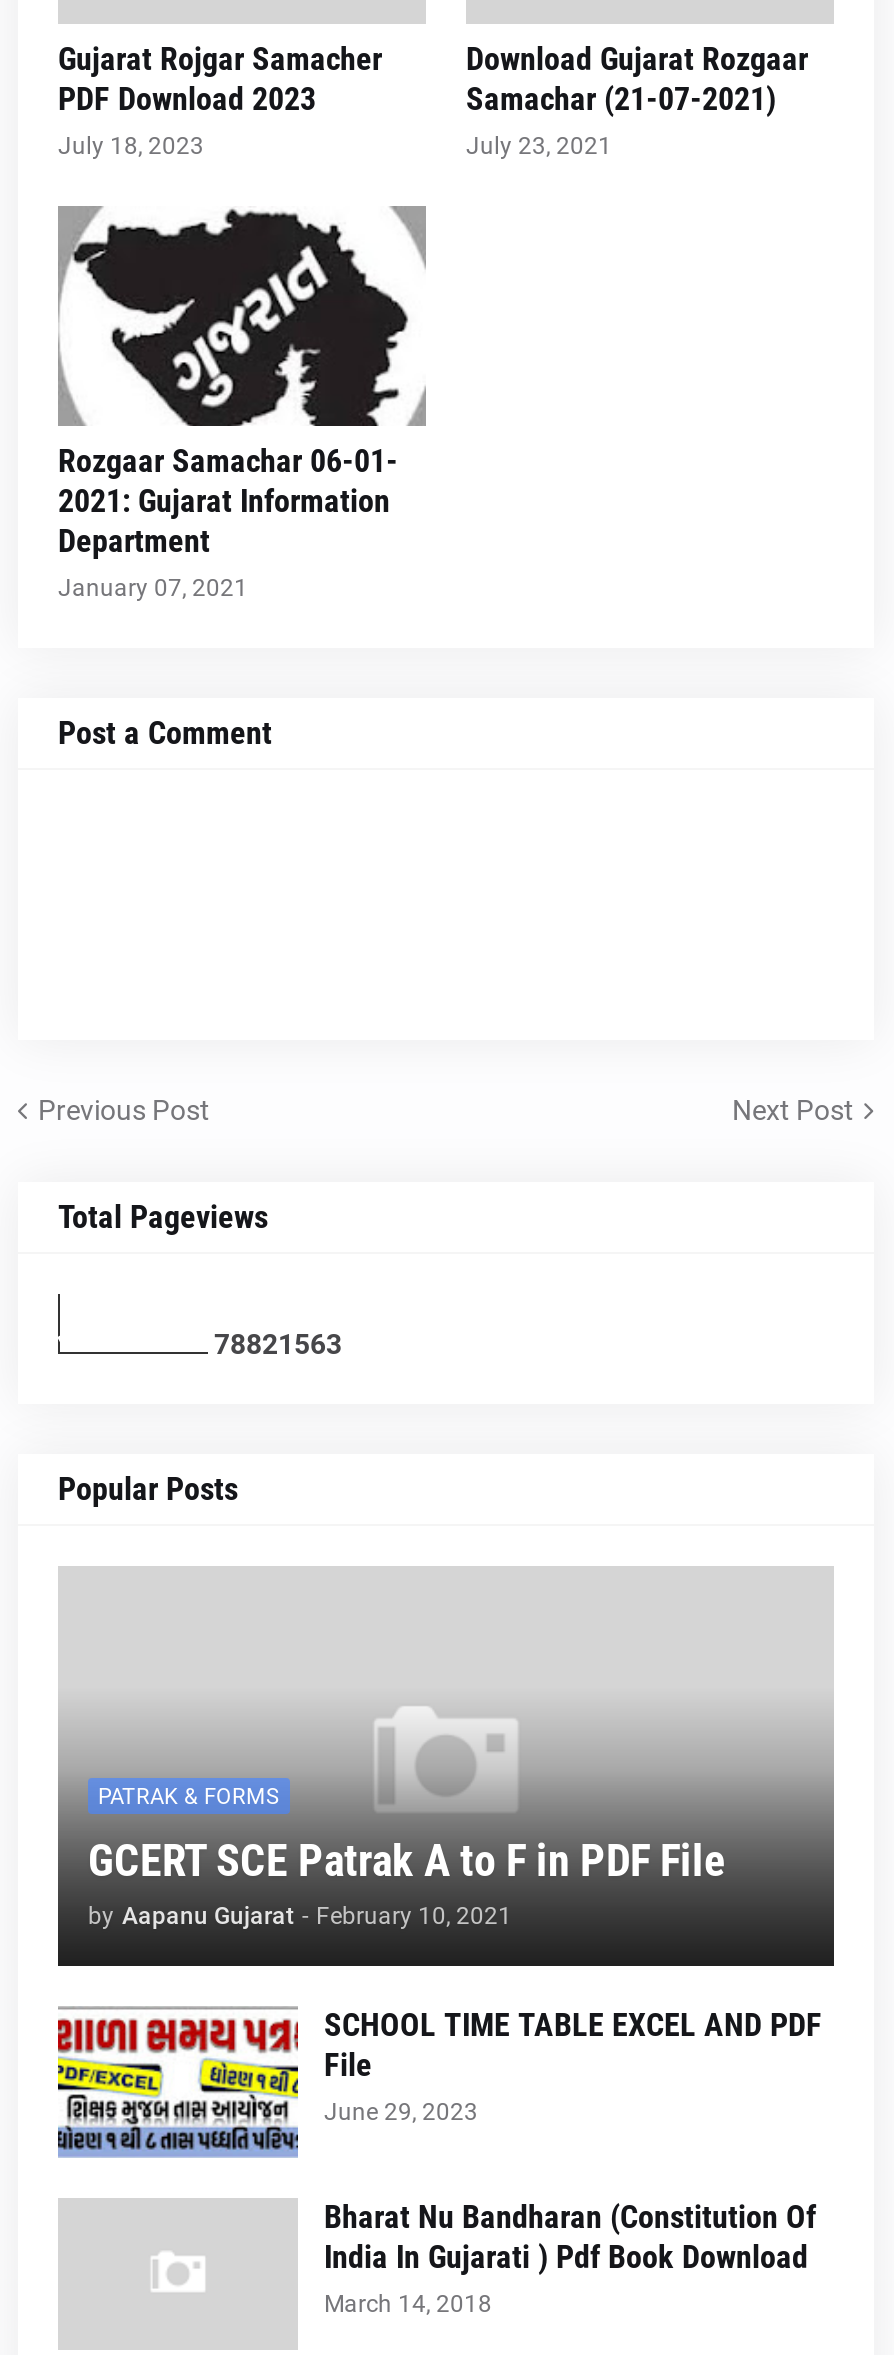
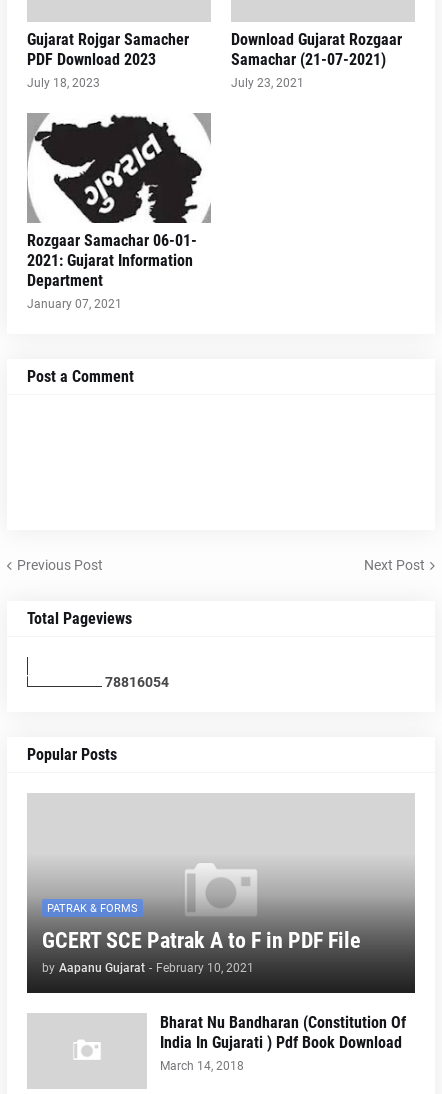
- 78821 563
+ 78816 054

- [image]
- SCHOOL TIME TABLE EXCEL AND PDF
- File
- June 29, 2023
